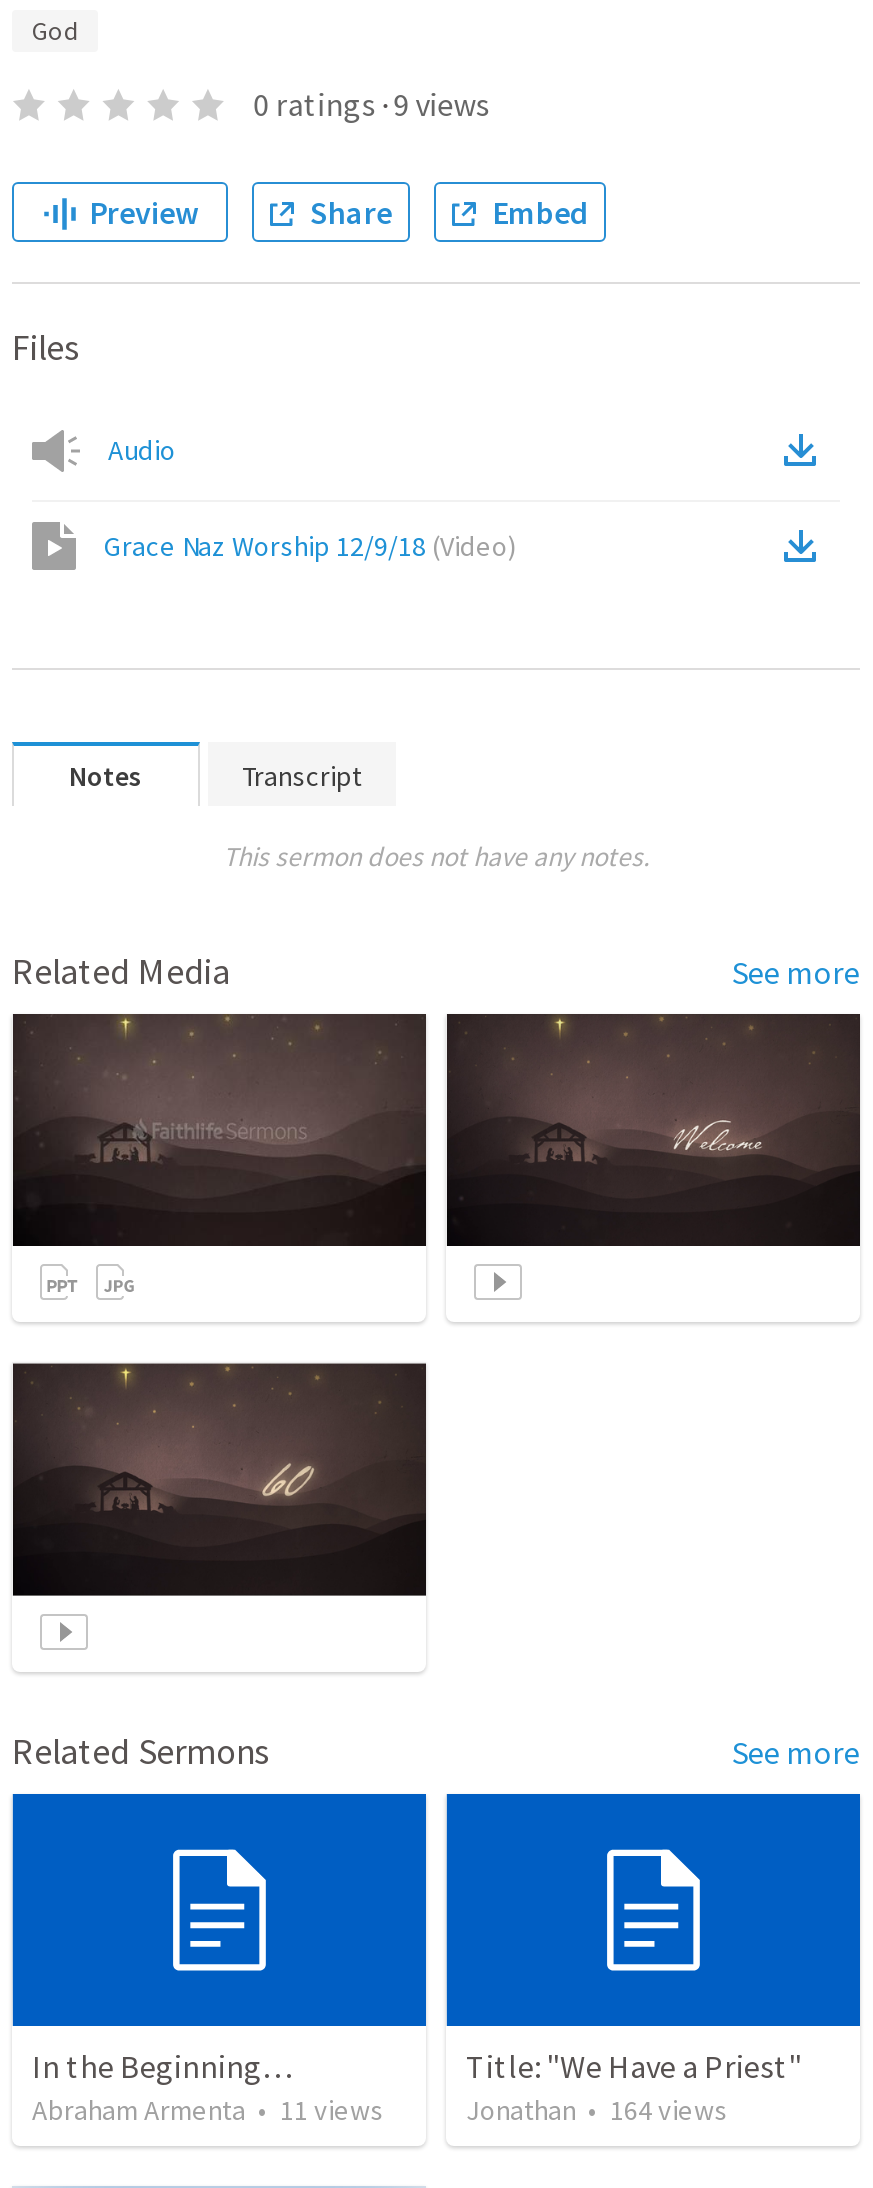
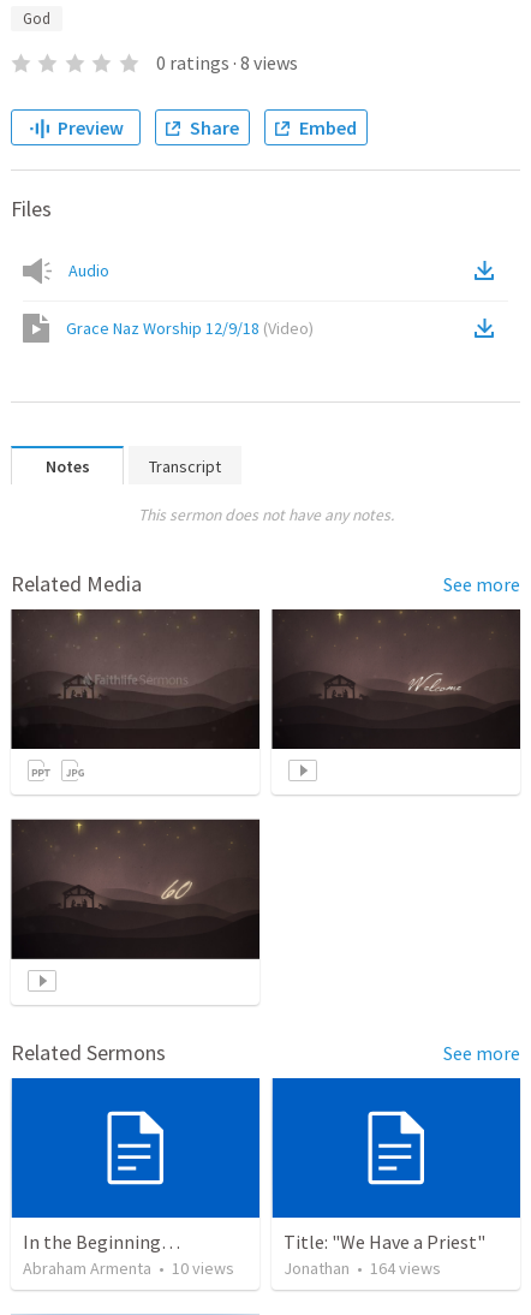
- 0 ratings · 9 views
+ 0 ratings · 8 views

- Abraham Armenta • 11 views
+ Abraham Armenta • 10 views
